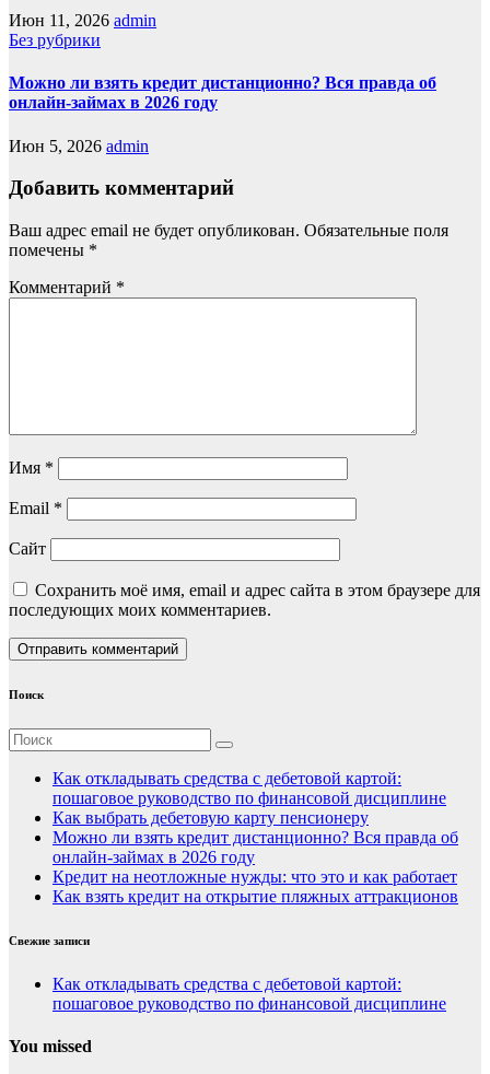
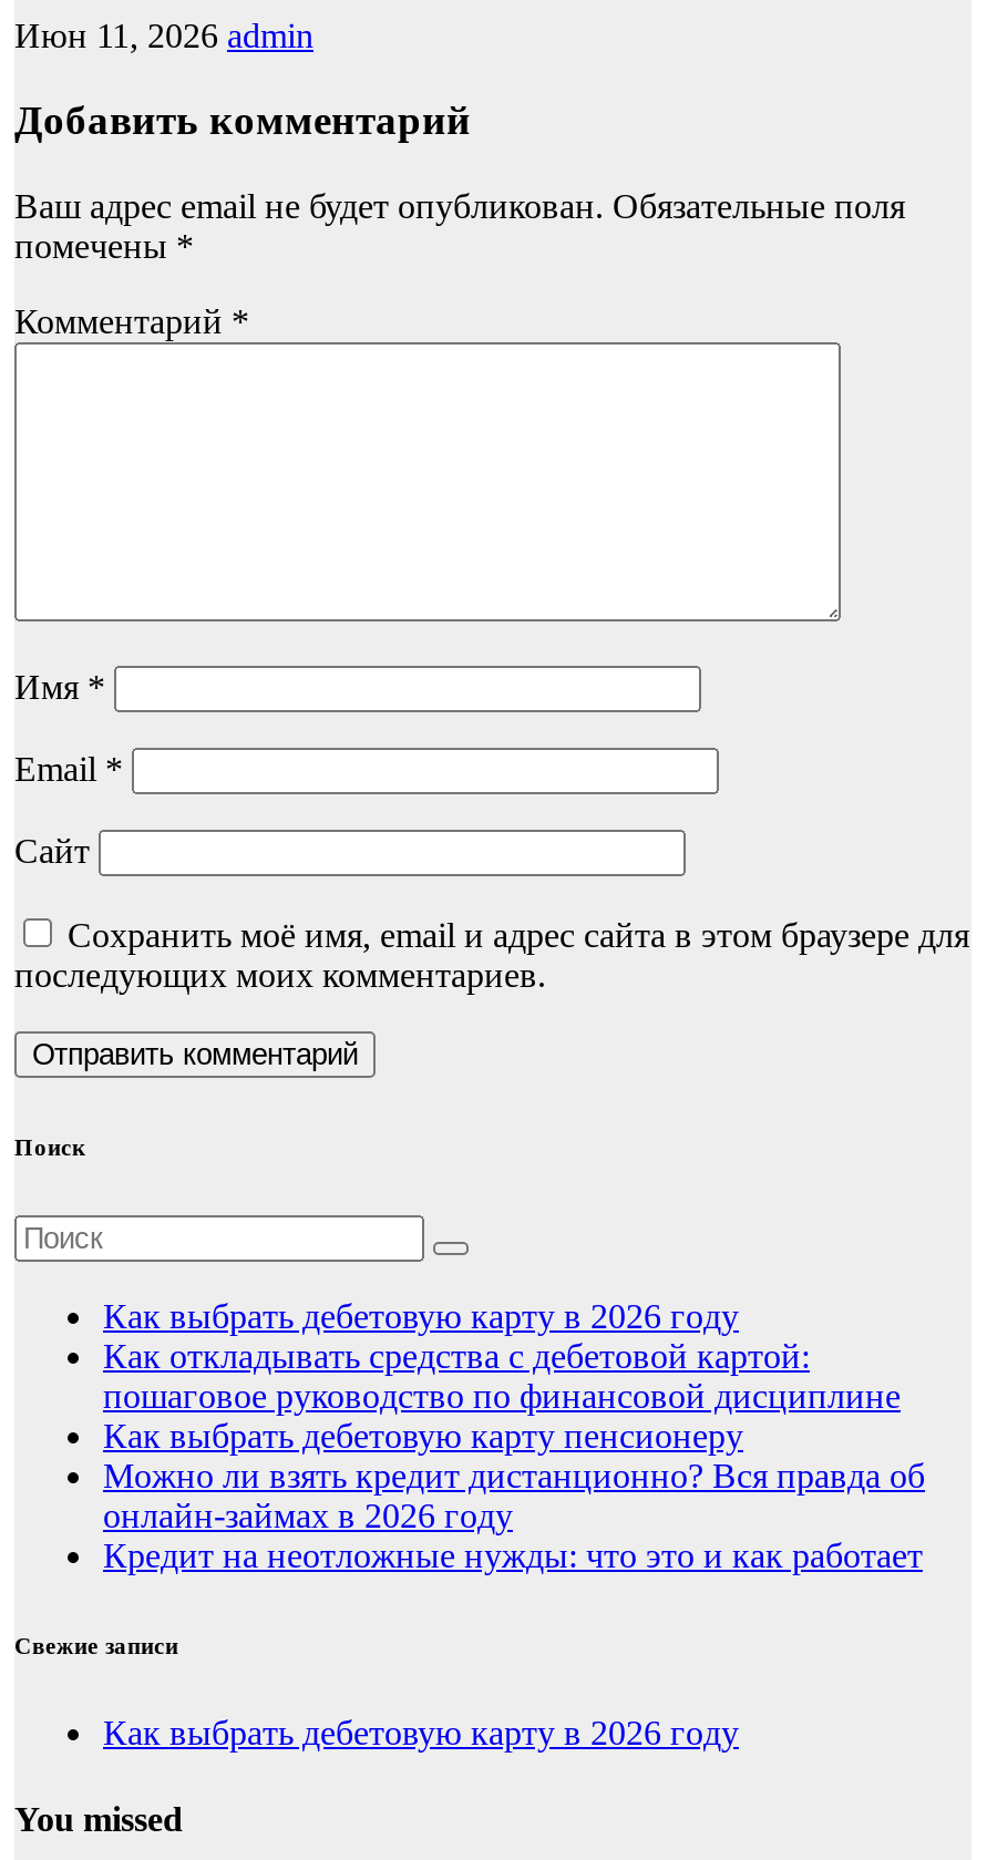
- Без рубрики
- Можно ли взять кредит дистанционно? Вся правда об
- онлайн-займах в 2026 году
- Июн 5, 2026 admin

+ Как выбрать дебетовую карту в 2026 году

- Как взять кредит на открытие пляжных аттракционов

- Как откладывать средства с дебетовой картой:
- пошаговое руководство по финансовой дисциплине
+ Как выбрать дебетовую карту в 2026 году
